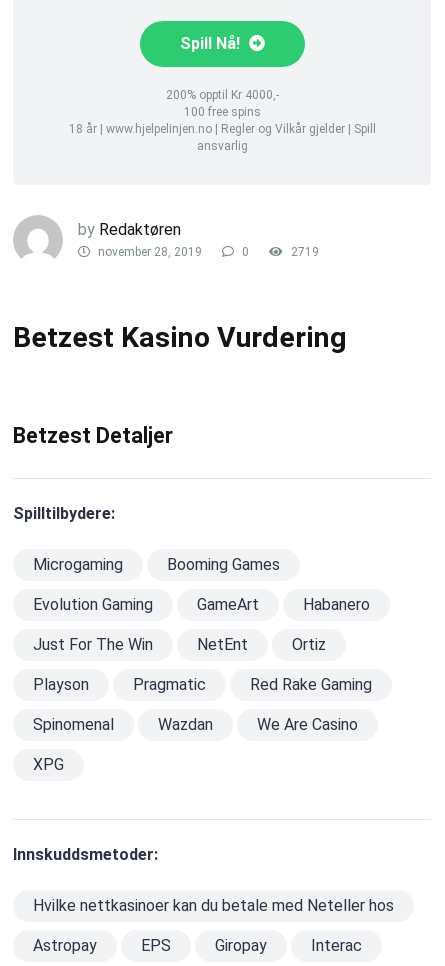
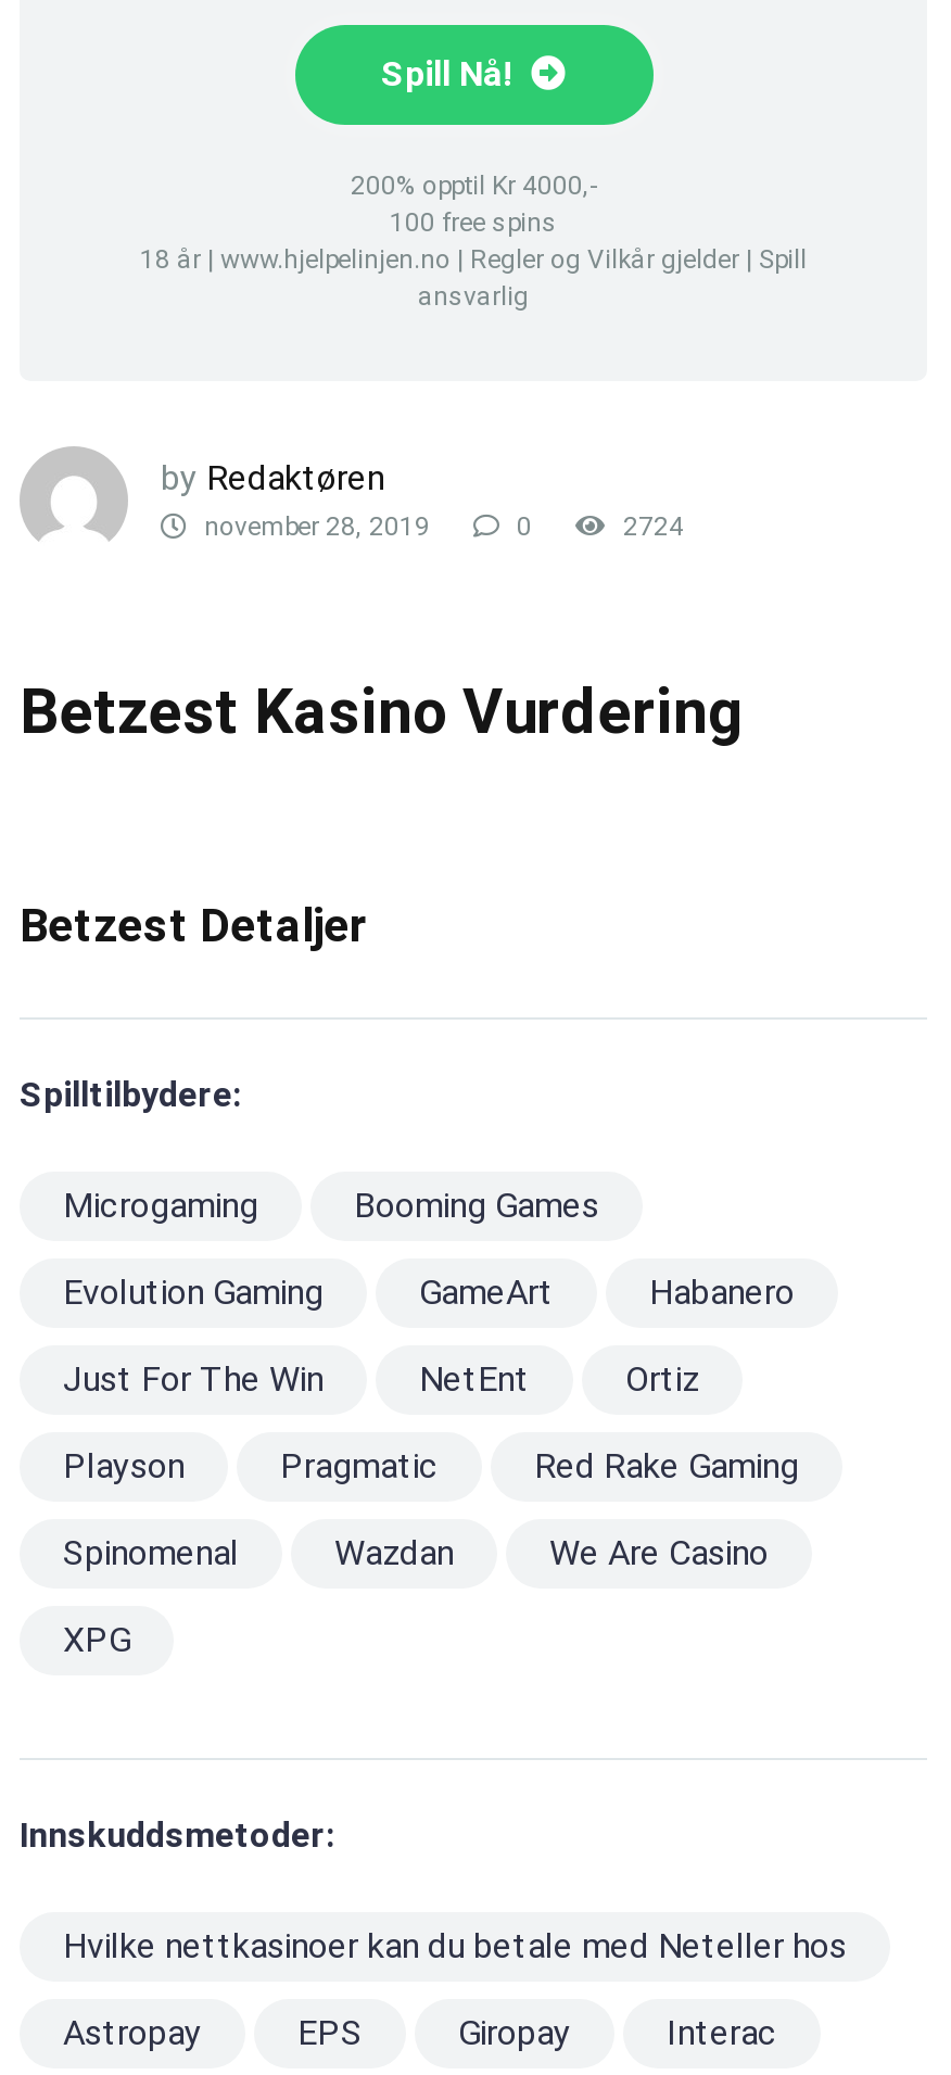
- 2719
+ 2724
